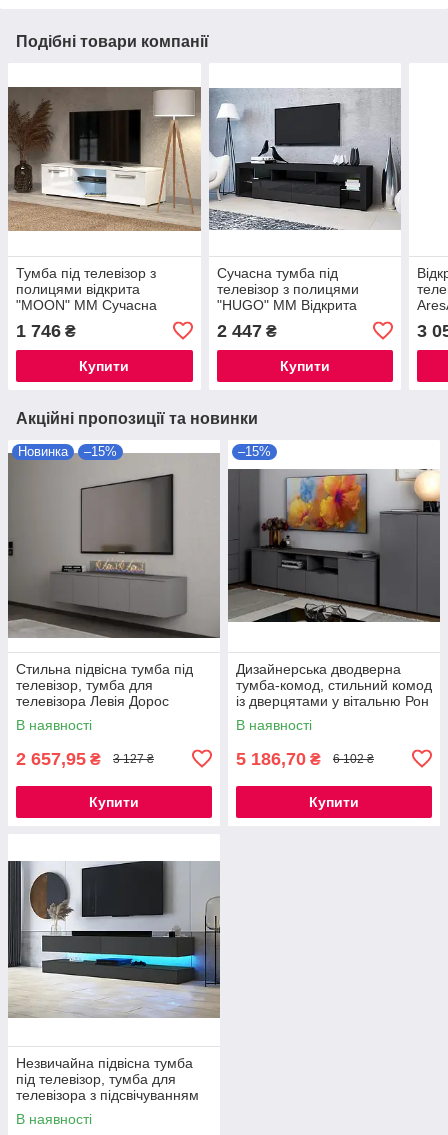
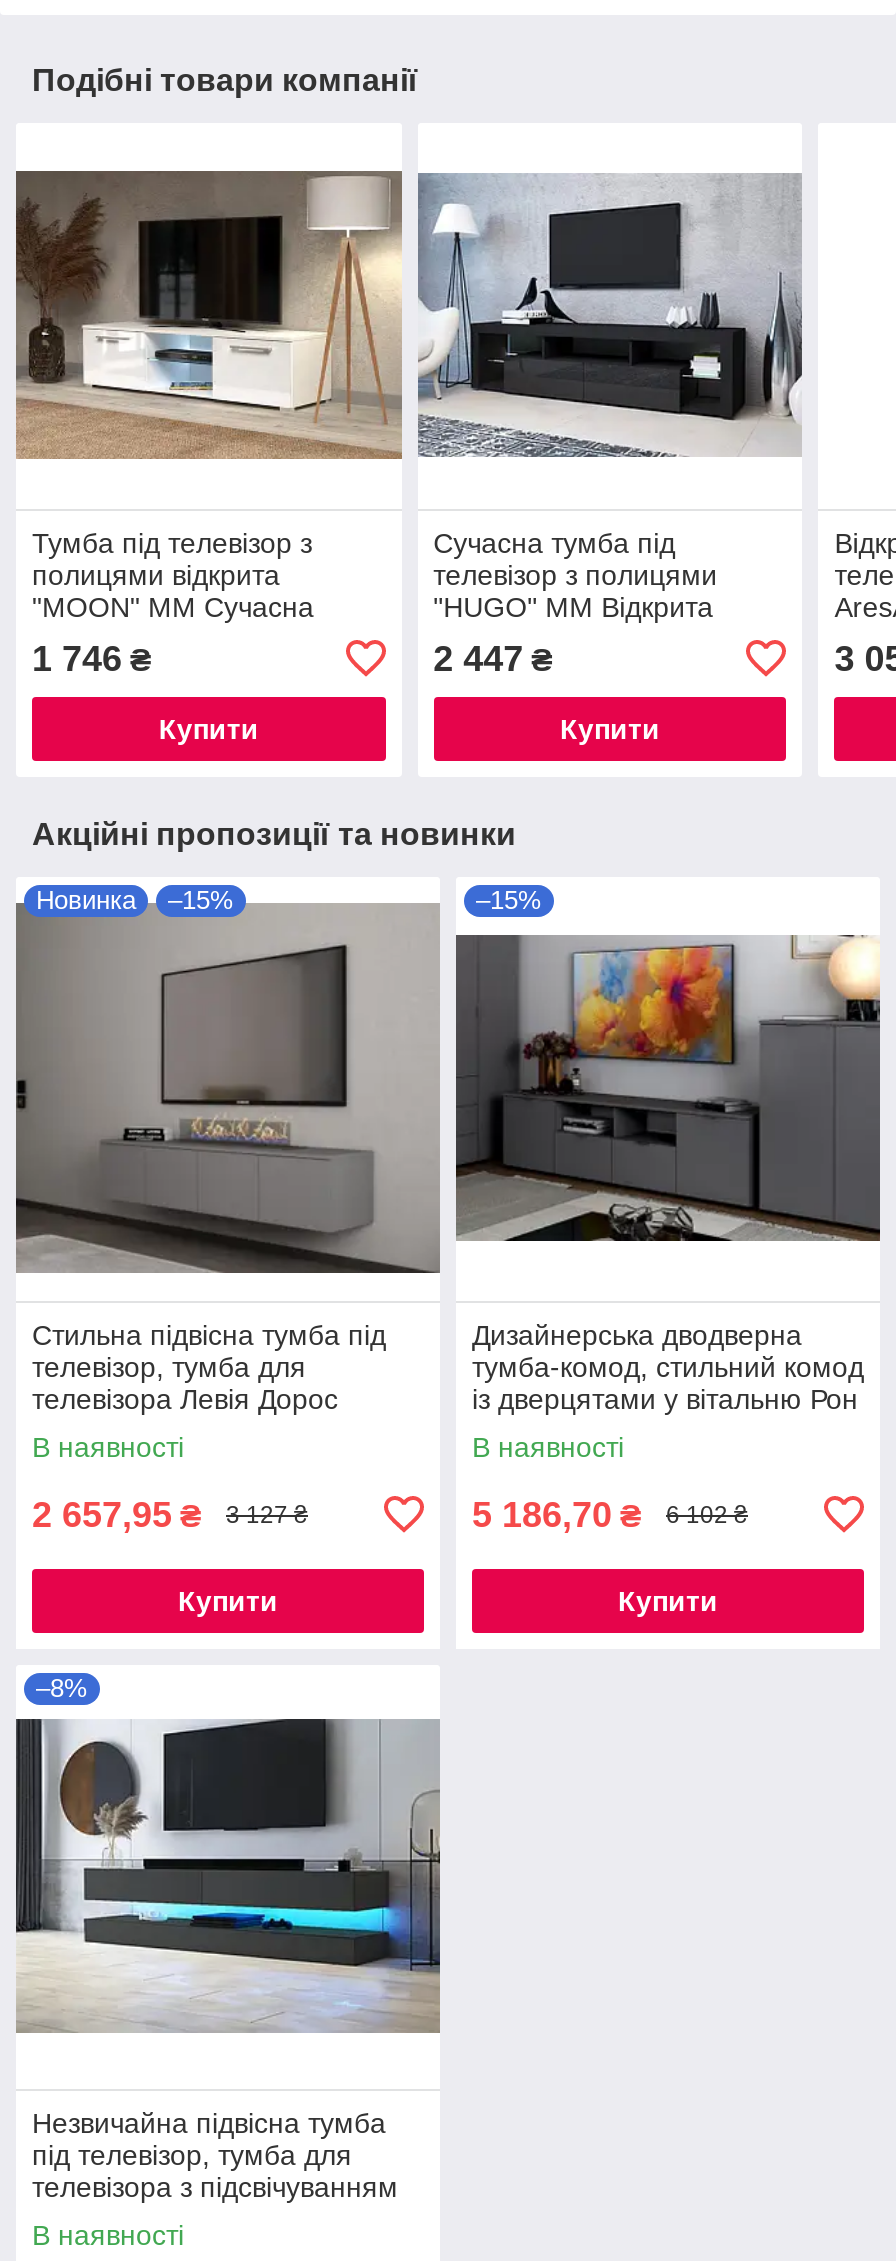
+ –8%
